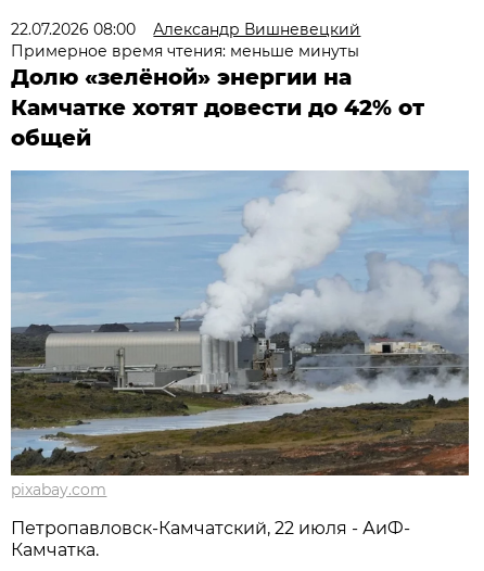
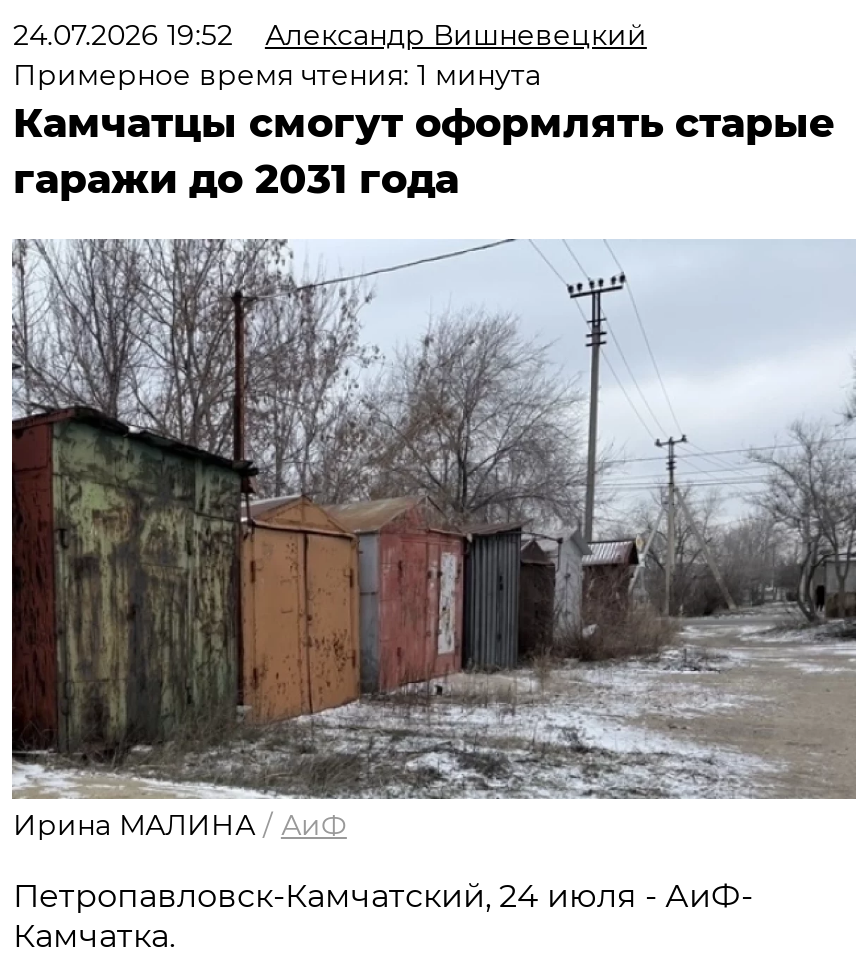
- 22.07.2026 08:00 Александр Вишневецкий
+ 24.07.2026 19:52 Александр Вишневецкий

- Примерное время чтения: меньше минуты
- Долю «зелёной» энергии на
- Камчатке хотят довести до 42% от
- общей
+ Примерное время чтения: 1 минута
+ Камчатцы смогут оформлять старые
+ гаражи до 2031 года

- [image]
- pixabay.com
+ [image]
+ Ирина МАЛИНА / АиФ

- Петропавловск-Камчатский, 22 июля - АиФ-
+ Петропавловск-Камчатский, 24 июля - АиФ-
